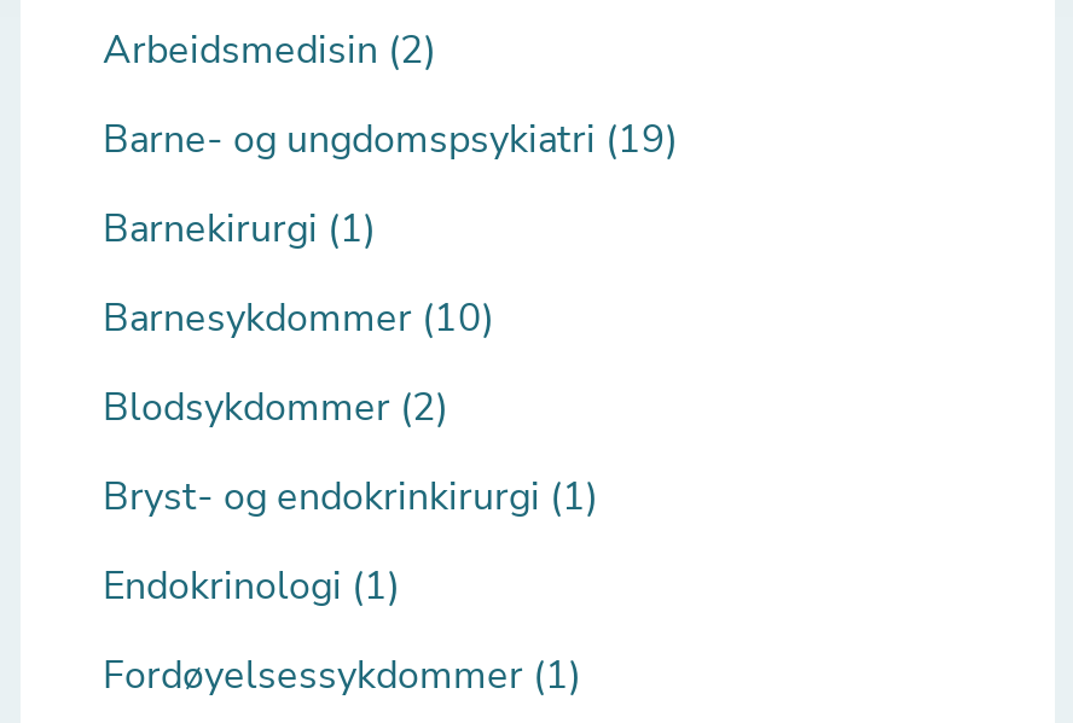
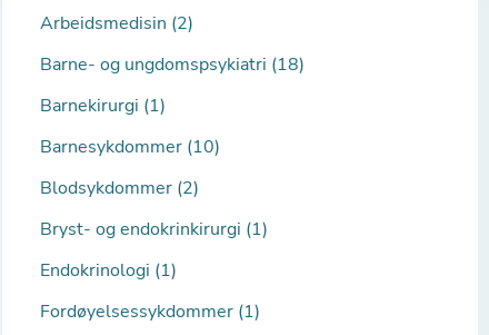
- Barne- og ungdomspsykiatri (19)
+ Barne- og ungdomspsykiatri (18)
